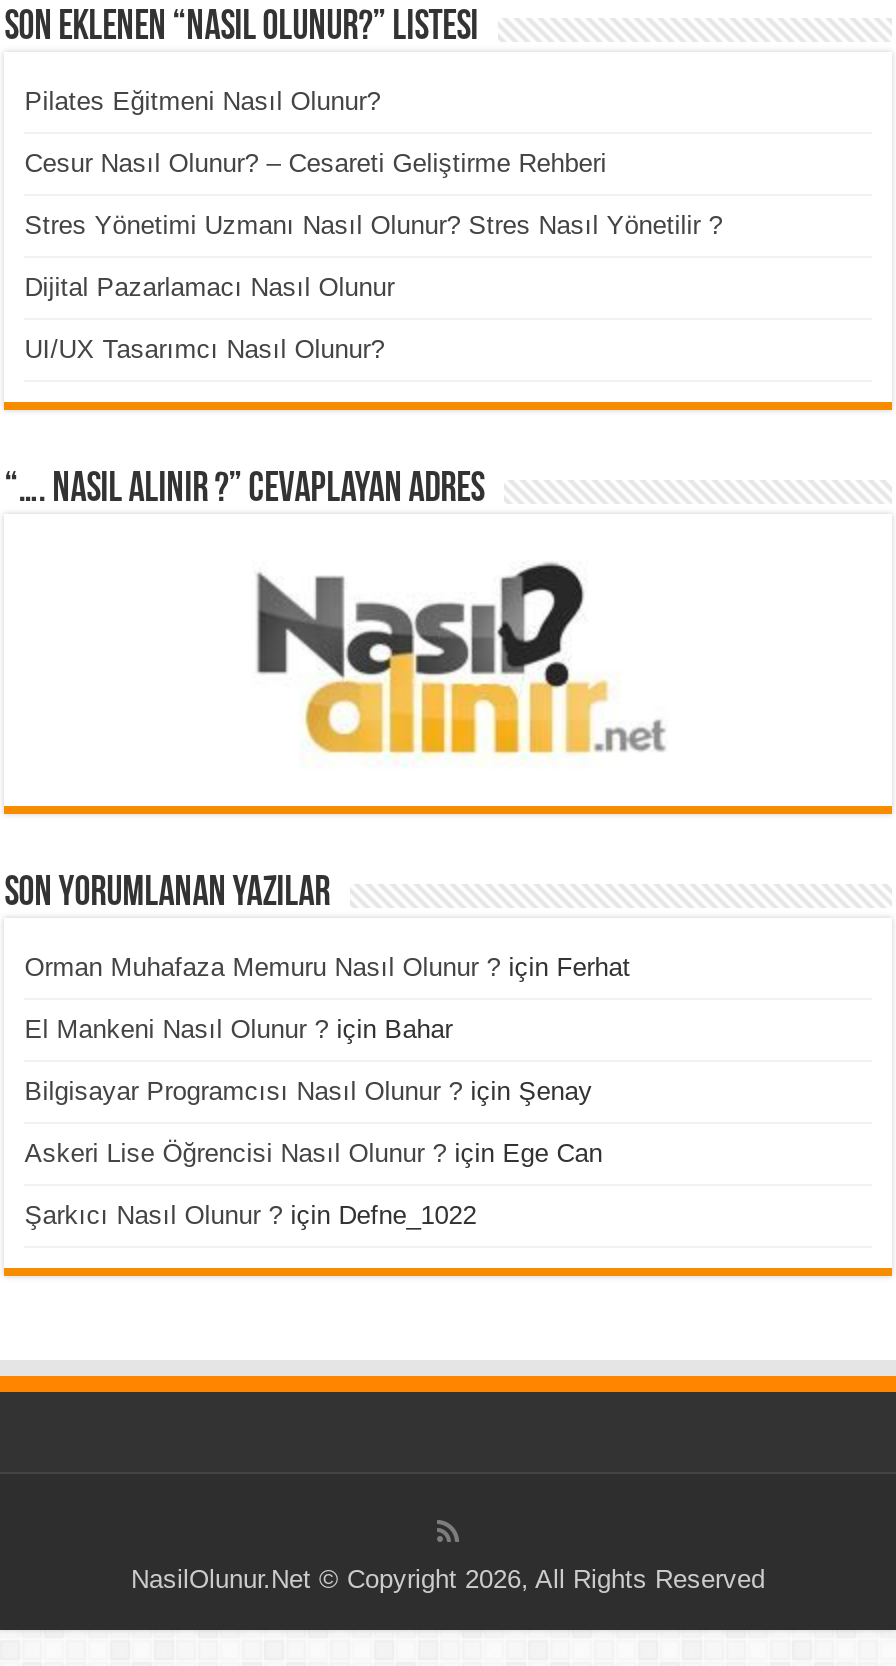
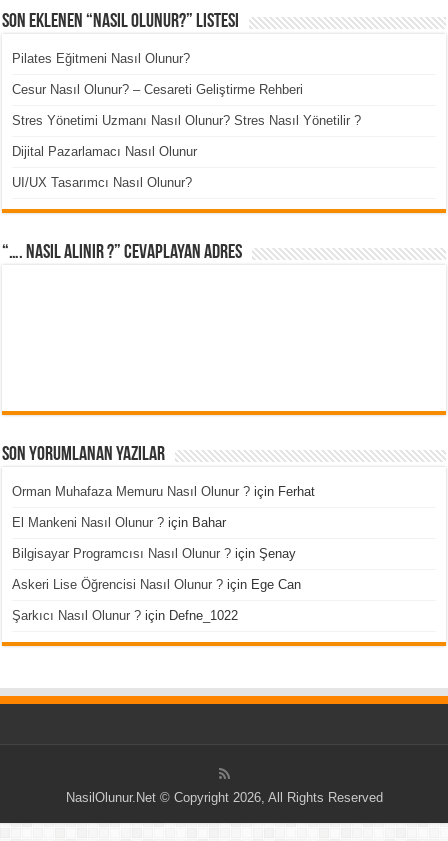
- [image]
